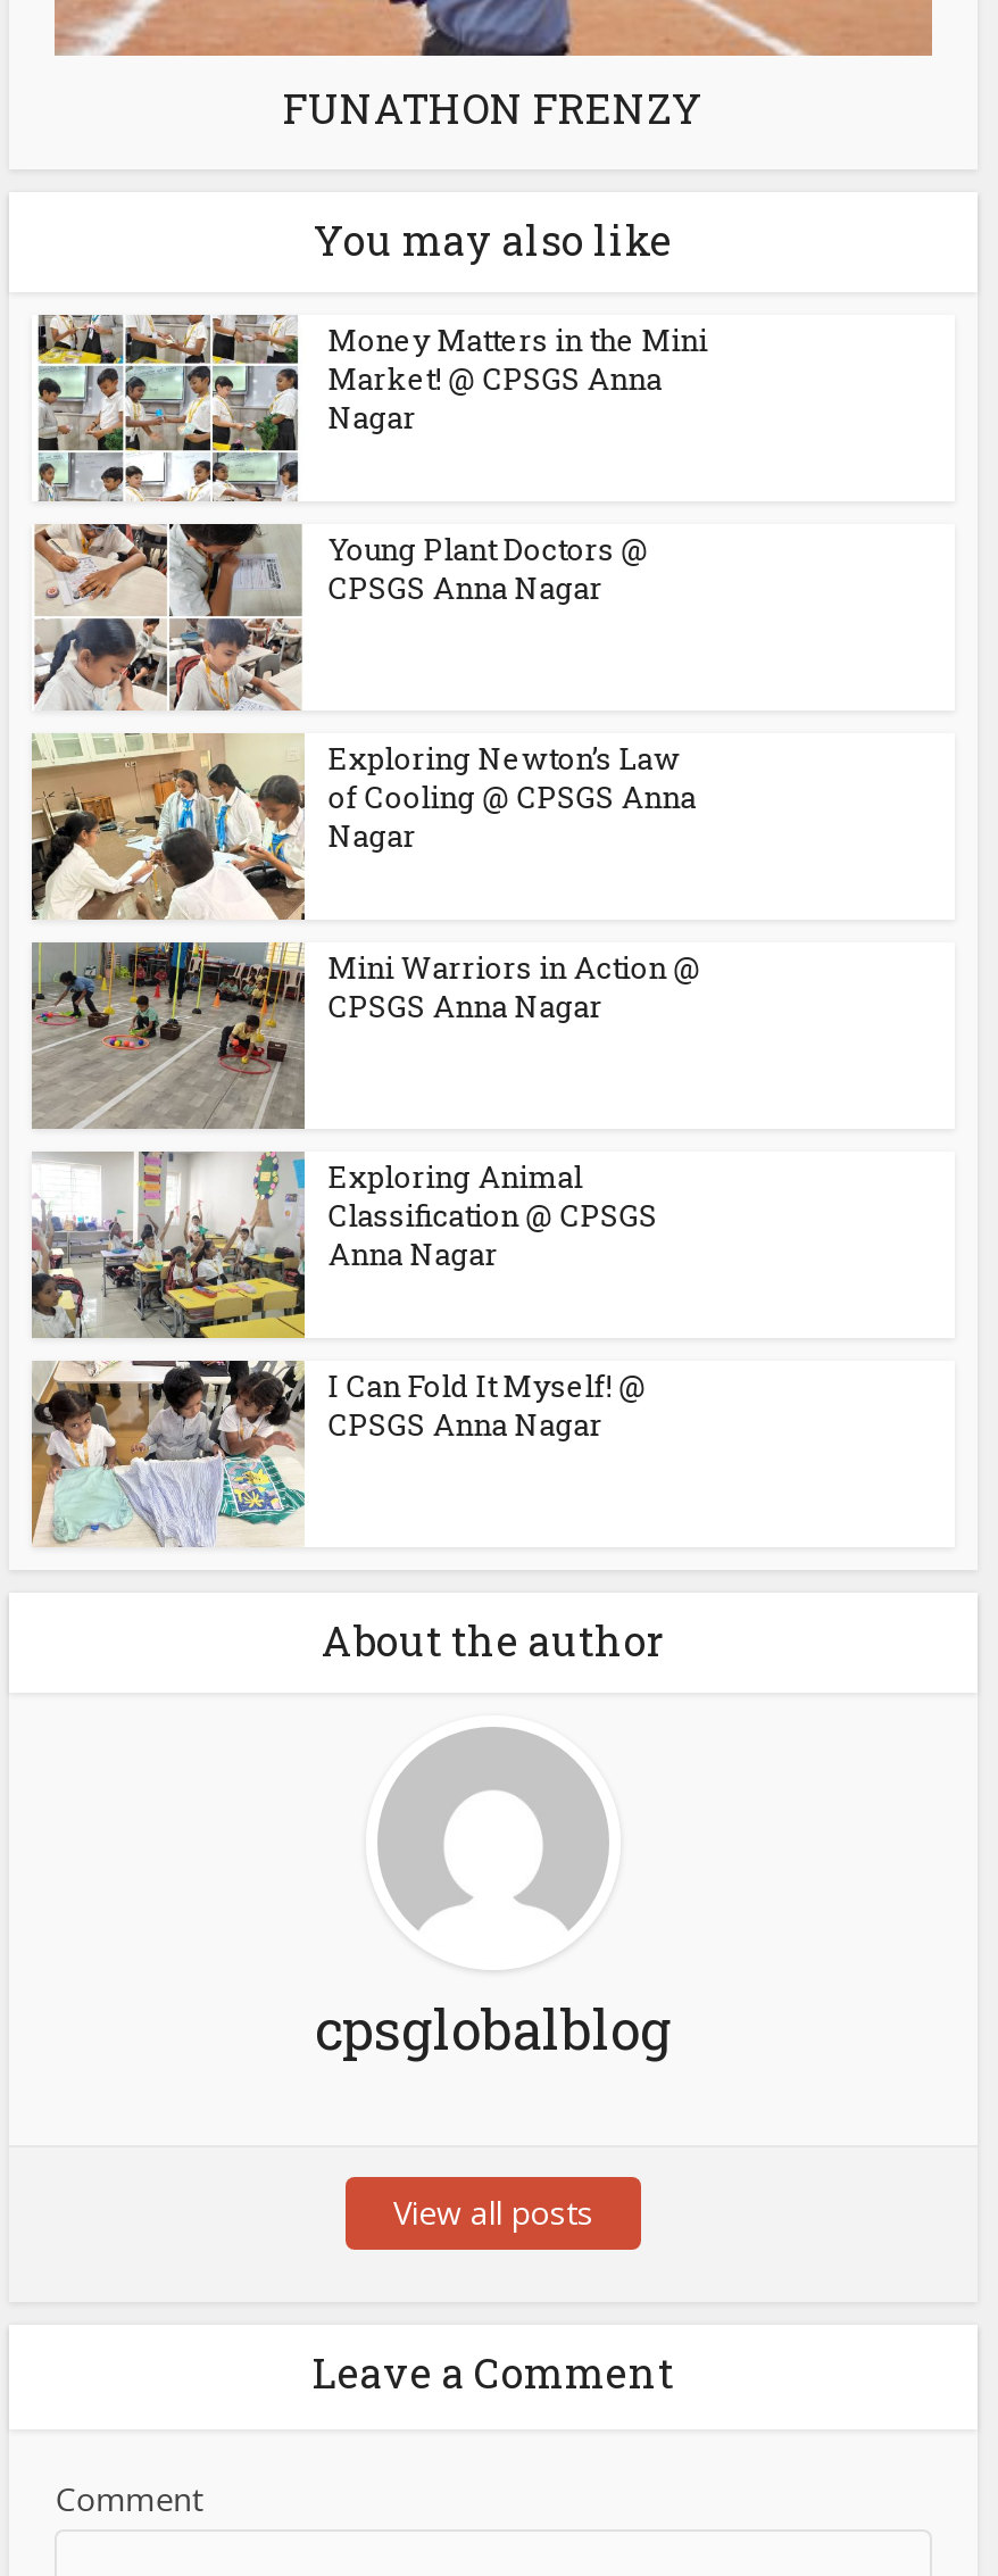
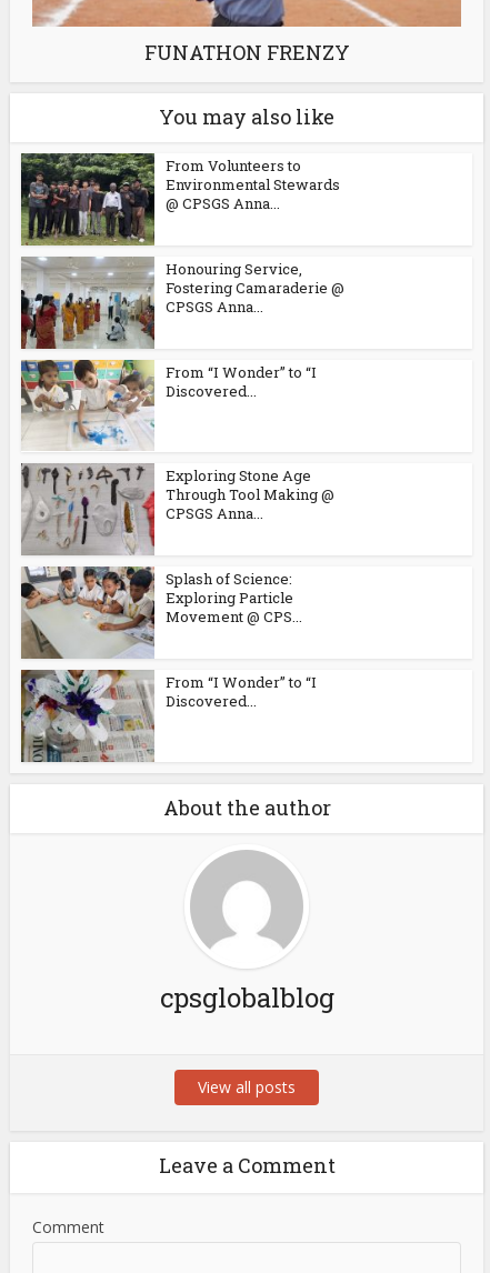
- [image]
- Money Matters in the Mini
- Market! @ CPSGS Anna
- Nagar
+ [image]
+ From Volunteers to
+ Environmental Stewards
+ @ CPSGS Anna...

- [image]
- Young Plant Doctors @
- CPSGS Anna Nagar
+ [image]
+ Honouring Service,
+ Fostering Camaraderie @
+ CPSGS Anna...

- [image]
- Exploring Newton’s Law
- of Cooling @ CPSGS Anna
- Nagar
+ [image]
+ From “I Wonder” to “I
+ Discovered...

- [image]
- Mini Warriors in Action @
- CPSGS Anna Nagar
+ [image]
+ Exploring Stone Age
+ Through Tool Making @
+ CPSGS Anna...

- [image]
- Exploring Animal
- Classification @ CPSGS
- Anna Nagar
+ [image]
+ Splash of Science:
+ Exploring Particle
+ Movement @ CPS...

- [image]
- I Can Fold It Myself! @
- CPSGS Anna Nagar
+ [image]
+ From “I Wonder” to “I
+ Discovered...
